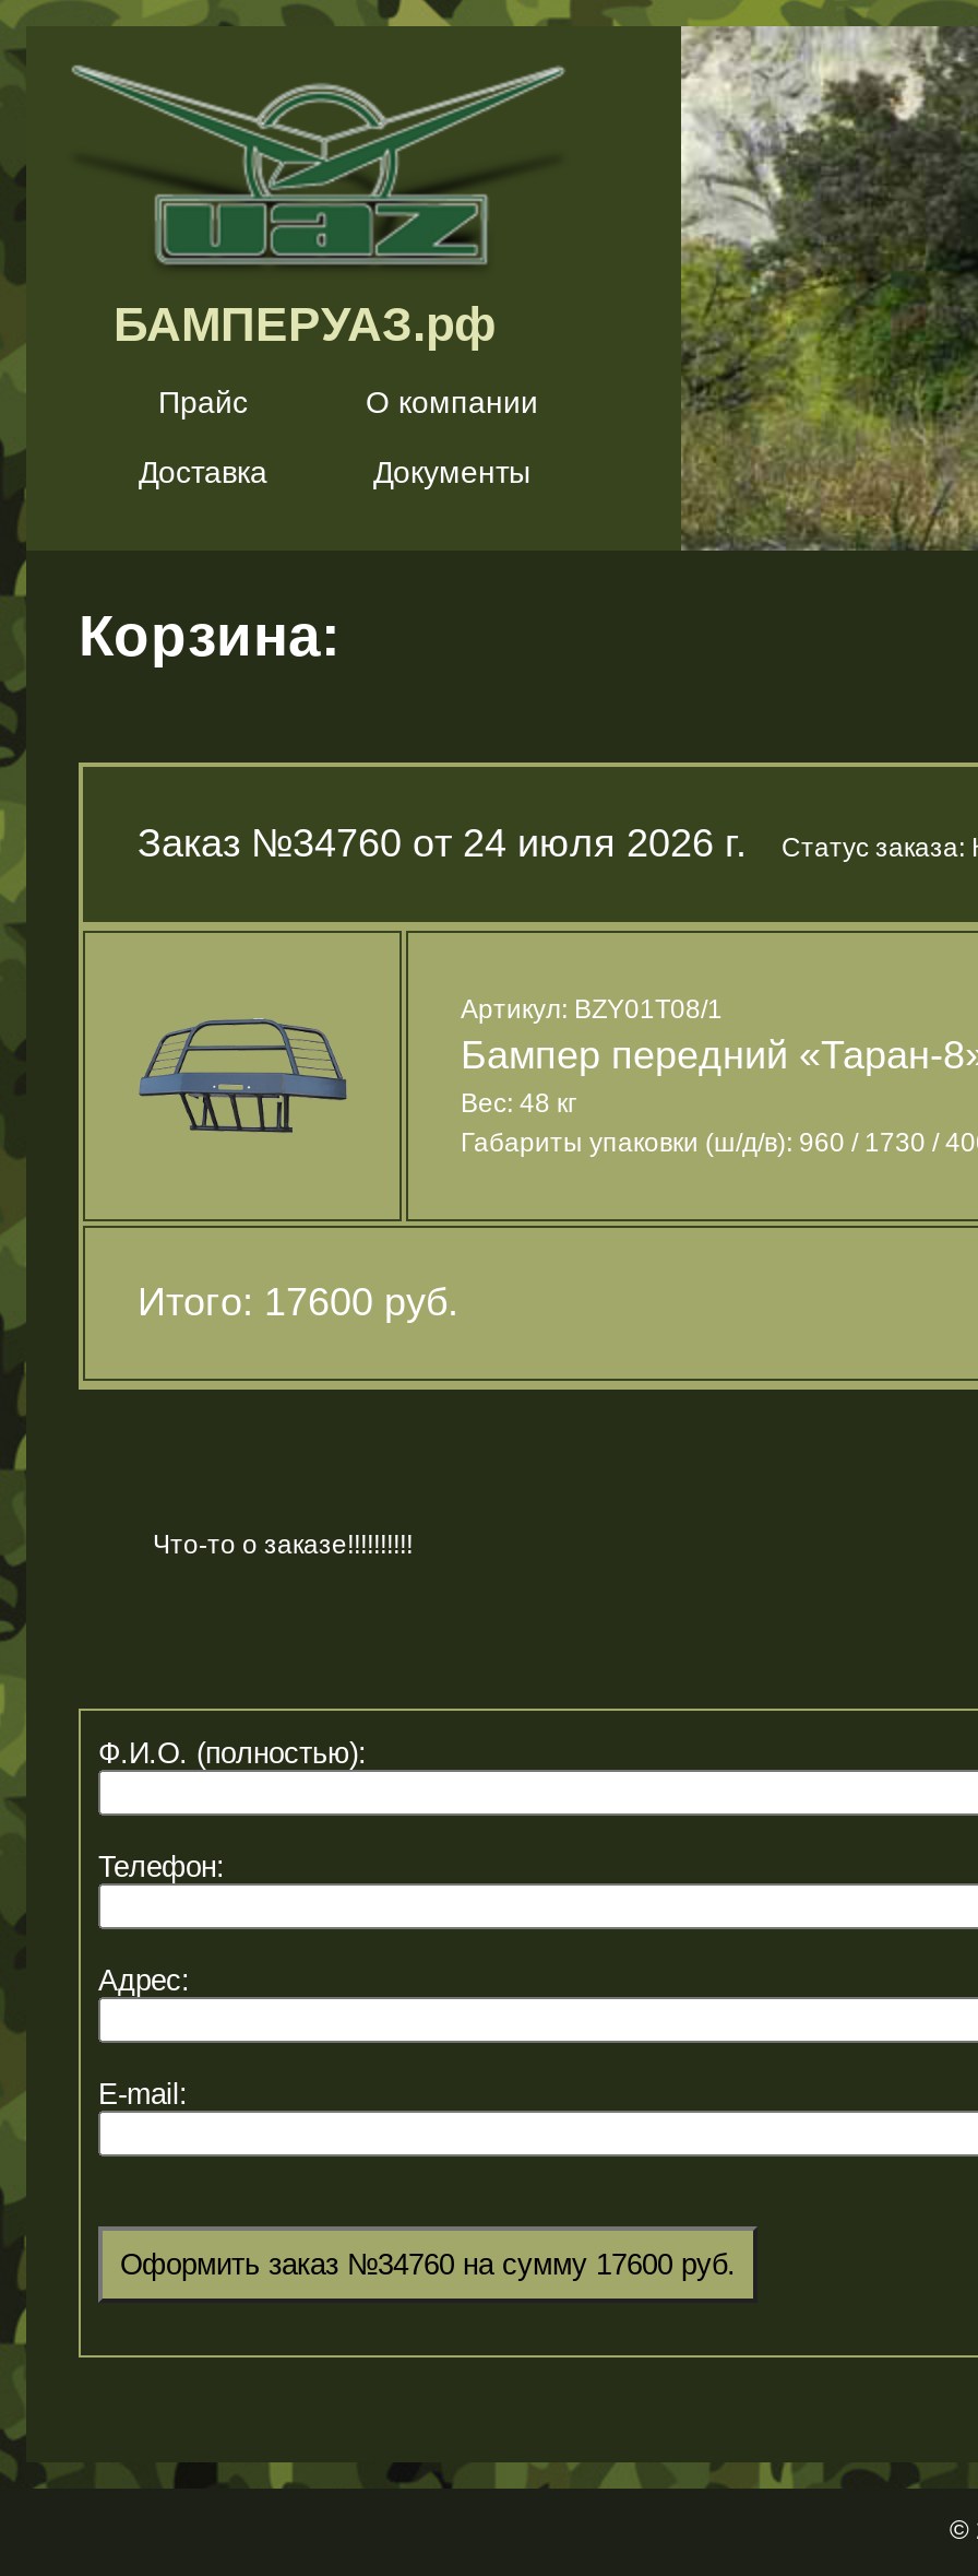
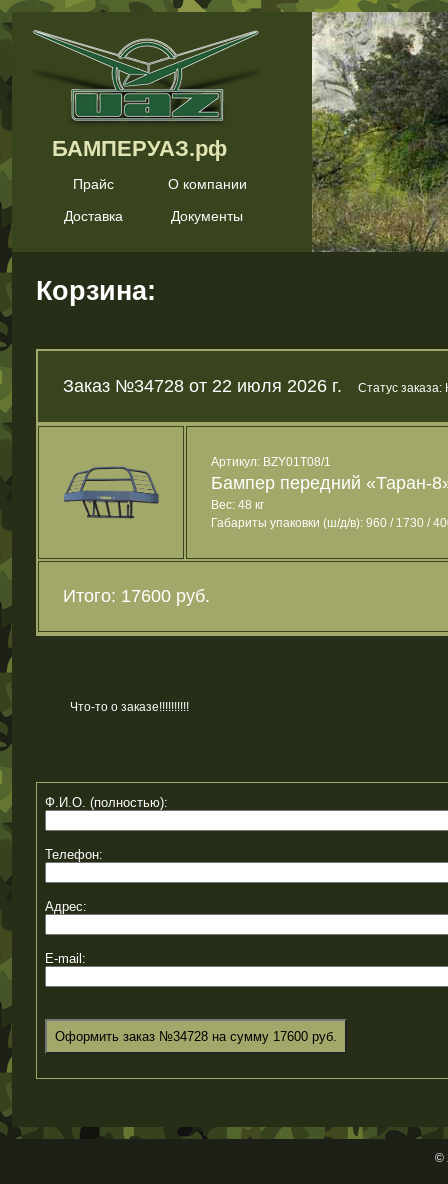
- Заказ №34760 от 24 июля 2026 г.
+ Заказ №34728 от 22 июля 2026 г.
